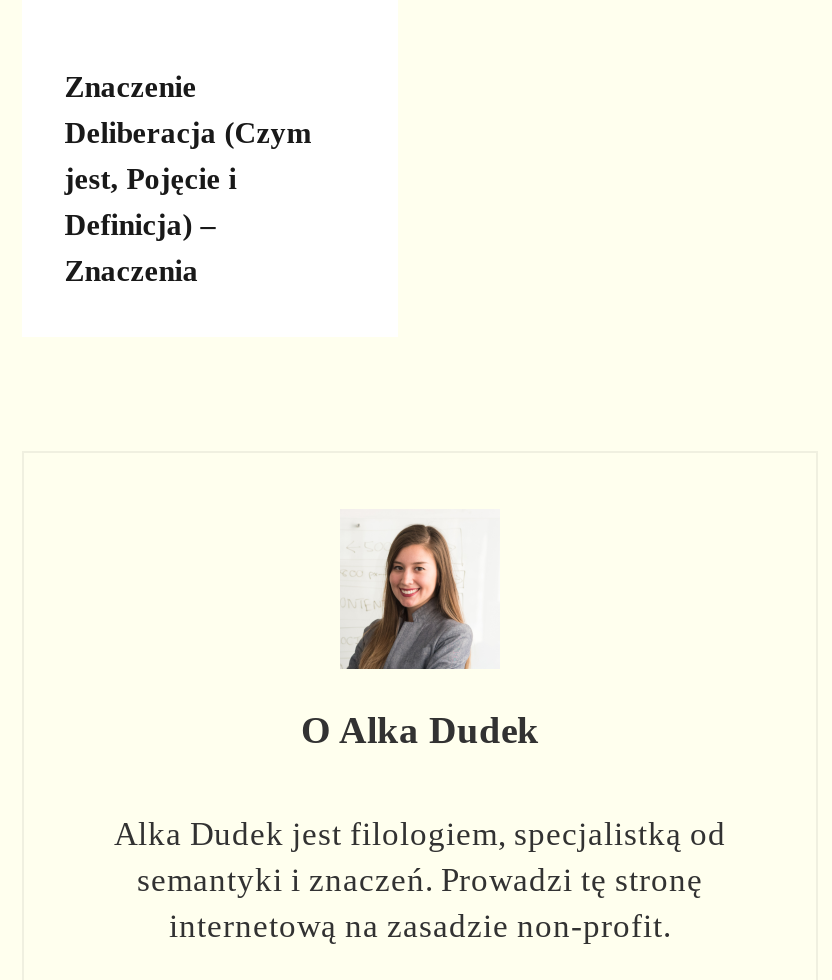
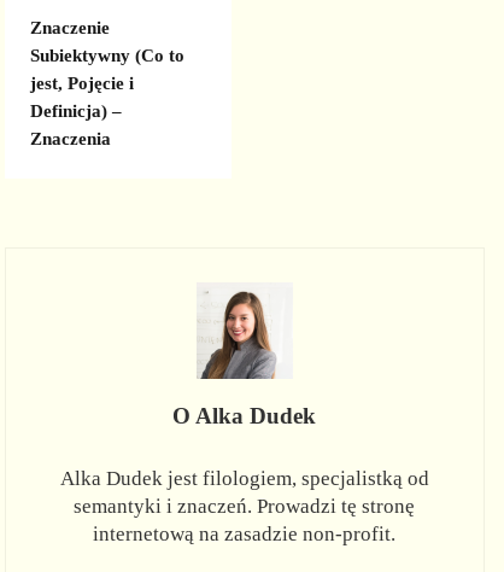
- Deliberacja (Czym
+ Subiektywny (Co to
